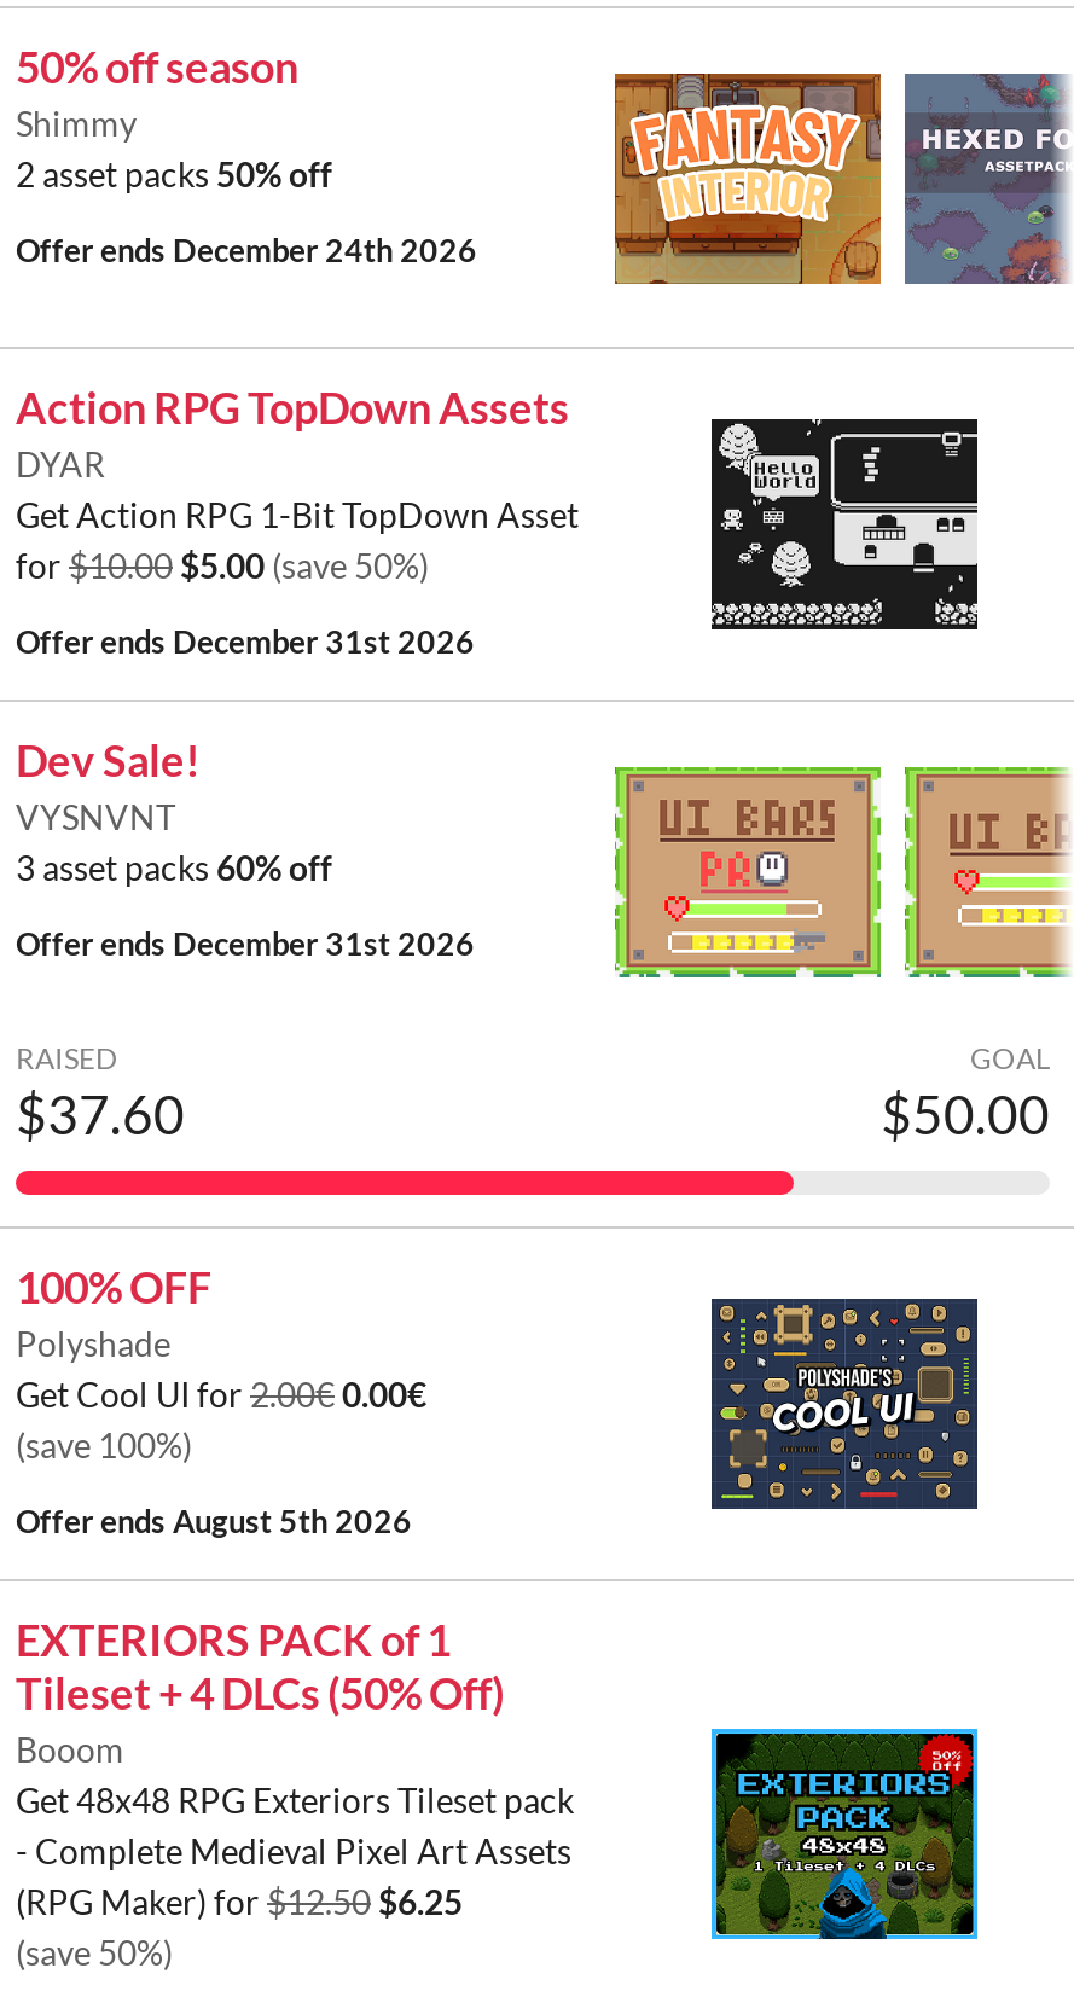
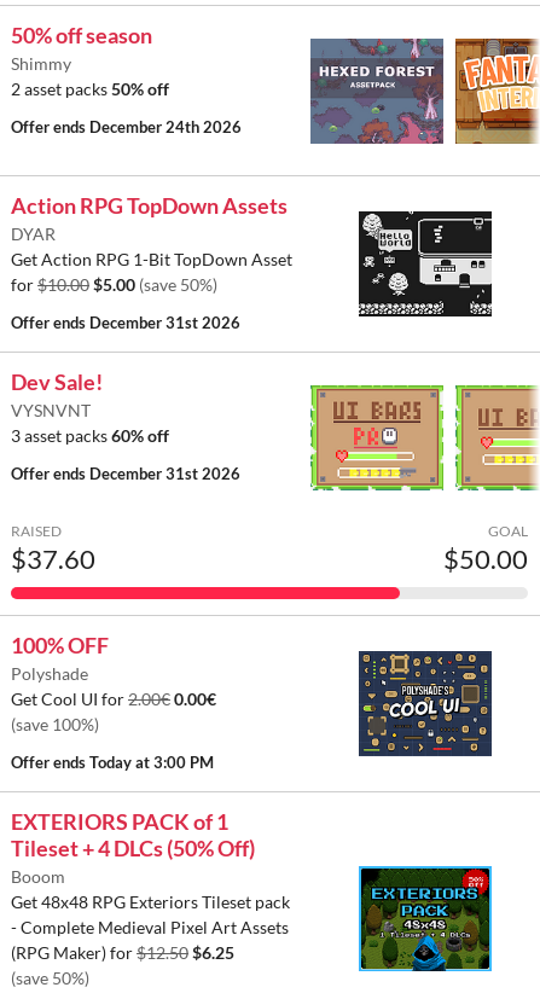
- [image]
+ [image]

- [image]
+ [image]

- Offer ends August 5th 2026
+ Offer ends Today at 3:00 PM
